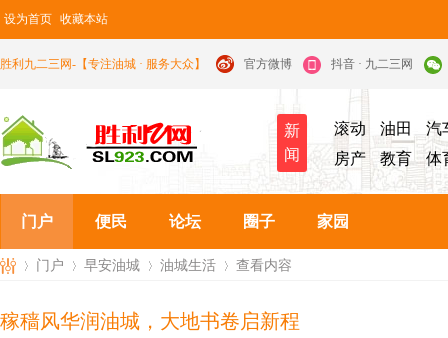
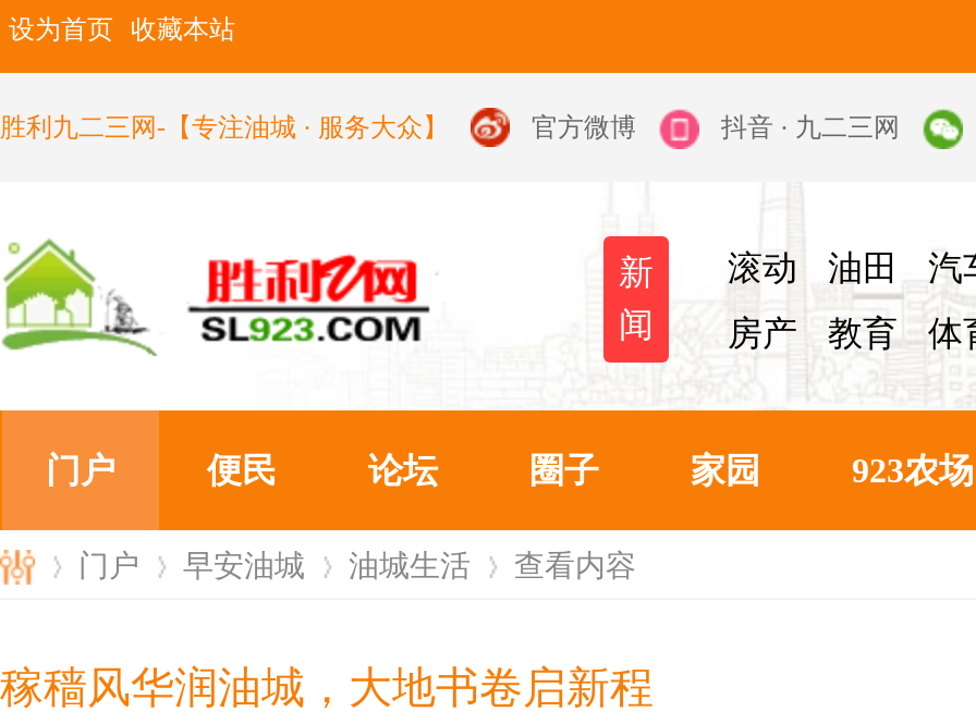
+ 923农场
